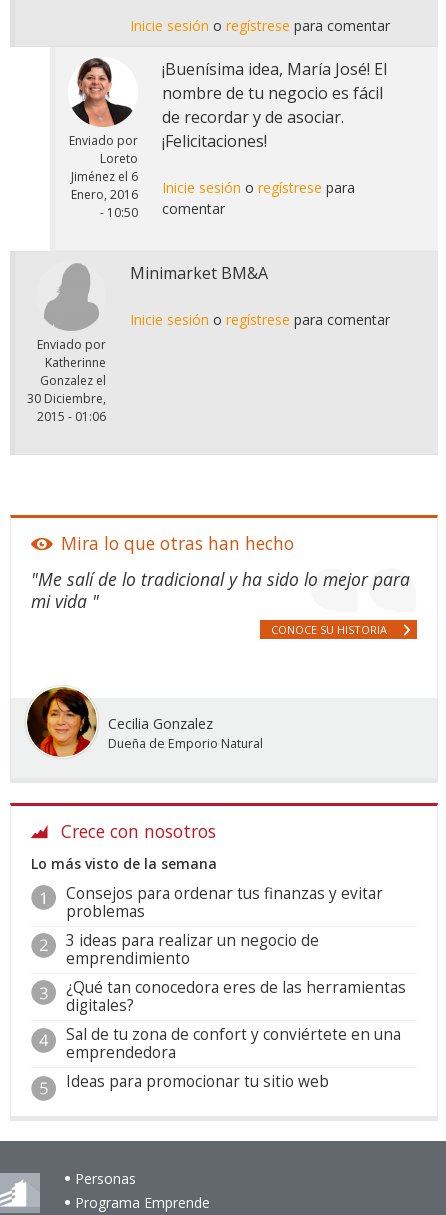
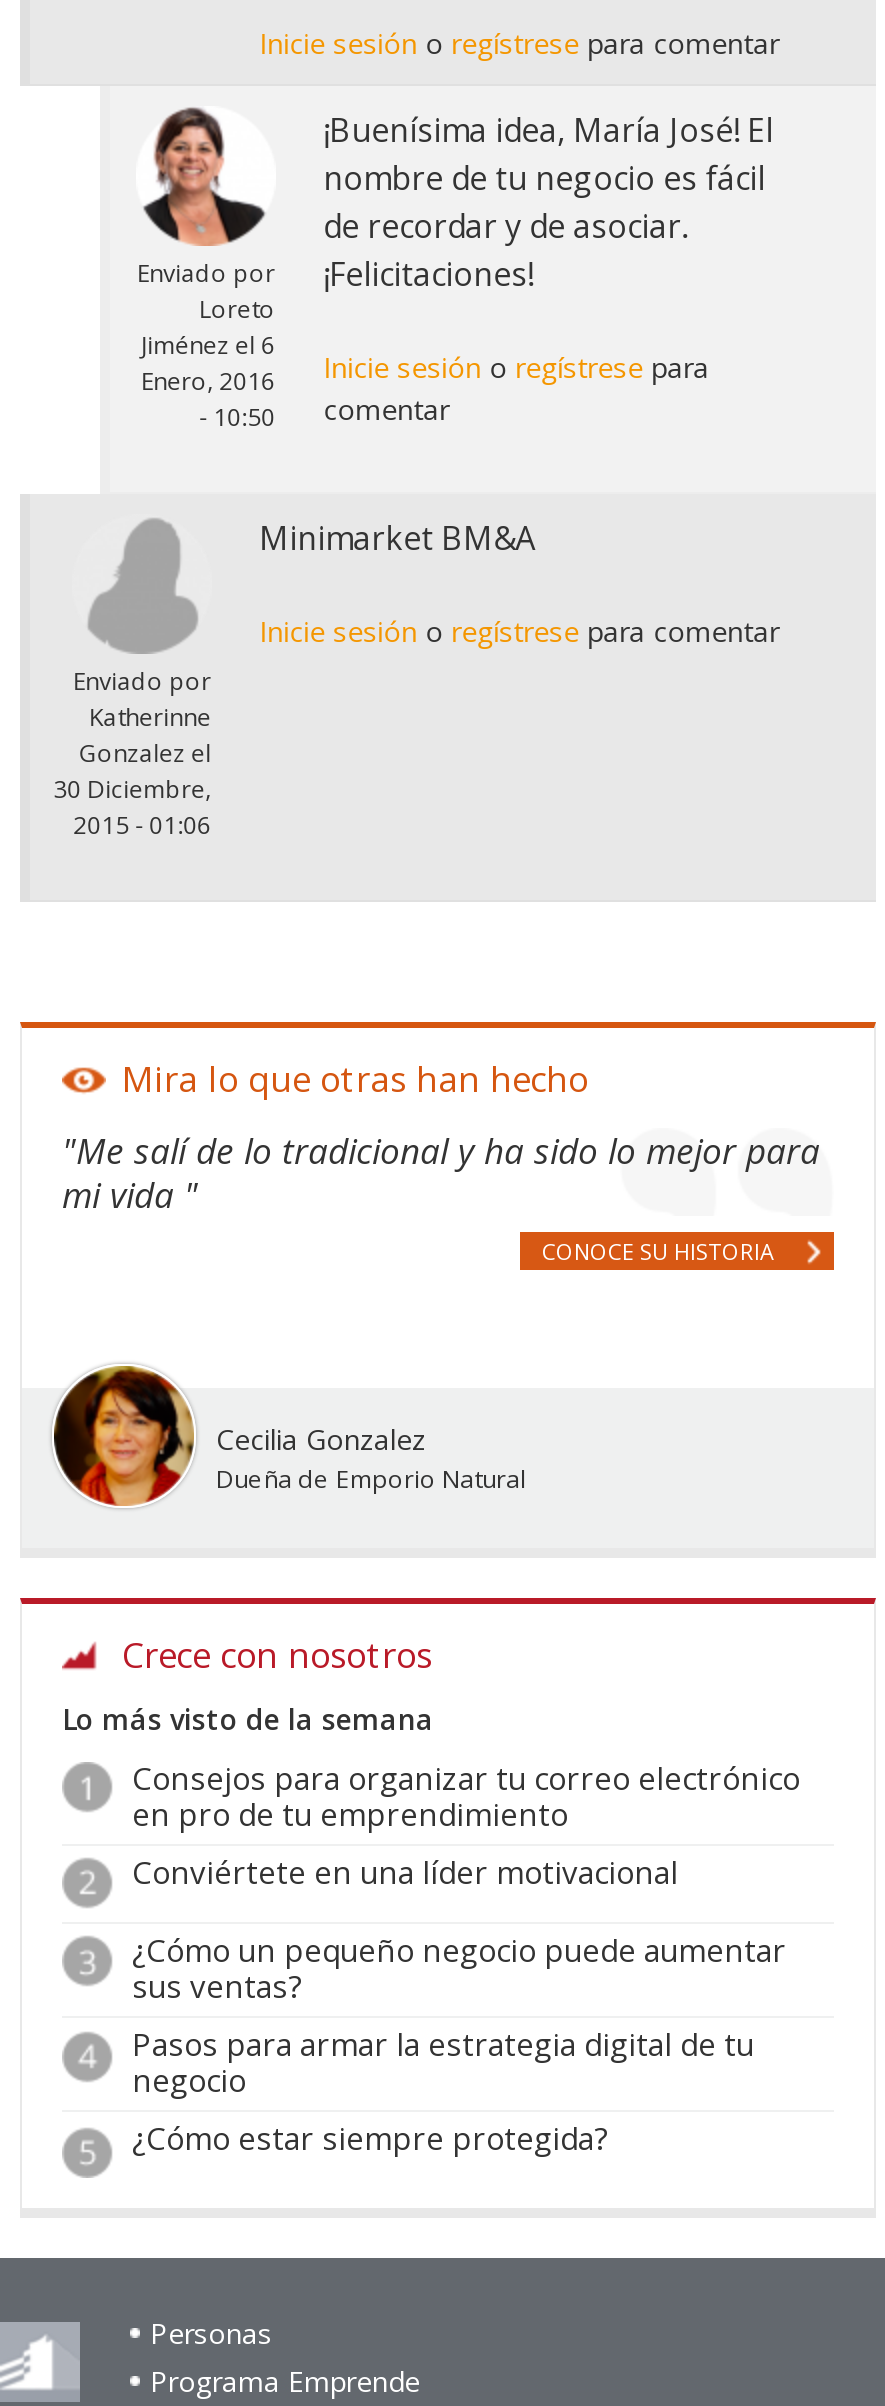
- Consejos para ordenar tus finanzas y evitar
- problemas
- 3 ideas para realizar un negocio de
- emprendimiento
- ¿Qué tan conocedora eres de las herramientas
- digitales?
- Sal de tu zona de confort y conviértete en una
- emprendedora
- Ideas para promocionar tu sitio web
+ Consejos para organizar tu correo electrónico
+ en pro de tu emprendimiento
+ Conviértete en una líder motivacional
+ ¿Cómo un pequeño negocio puede aumentar
+ sus ventas?
+ Pasos para armar la estrategia digital de tu
+ negocio
+ ¿Cómo estar siempre protegida?
